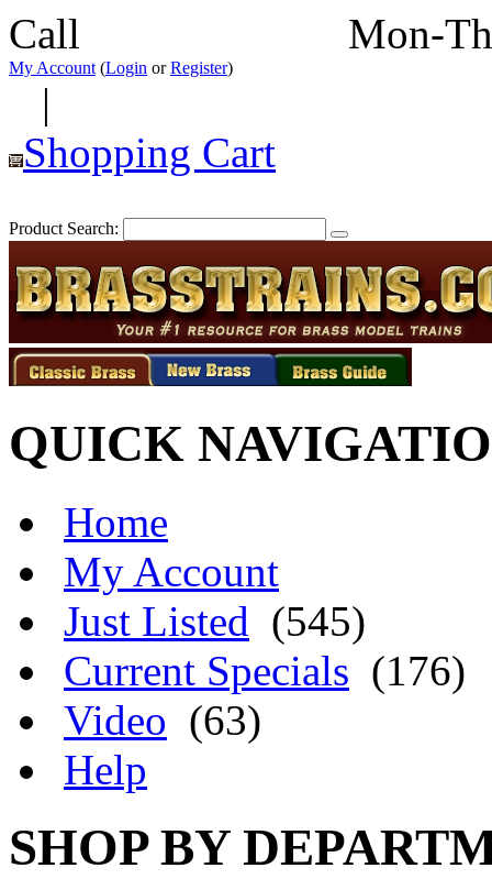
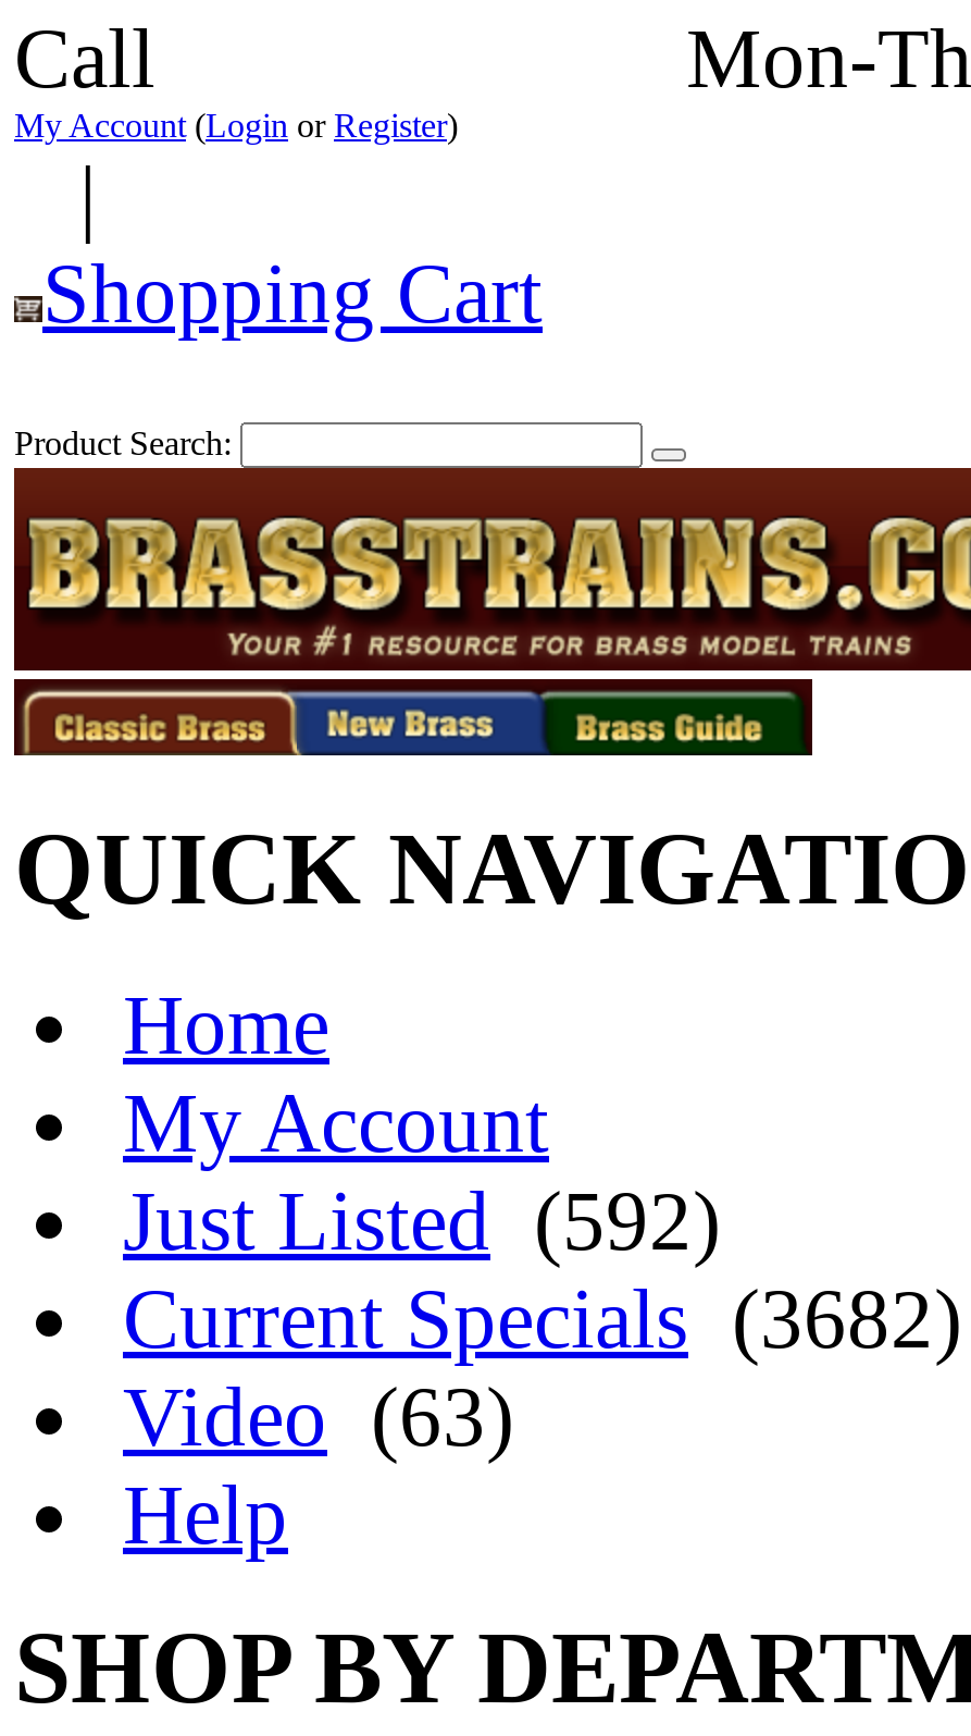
- Just Listed (545)
+ Just Listed (592)

- Current Specials (176)
+ Current Specials (3682)
